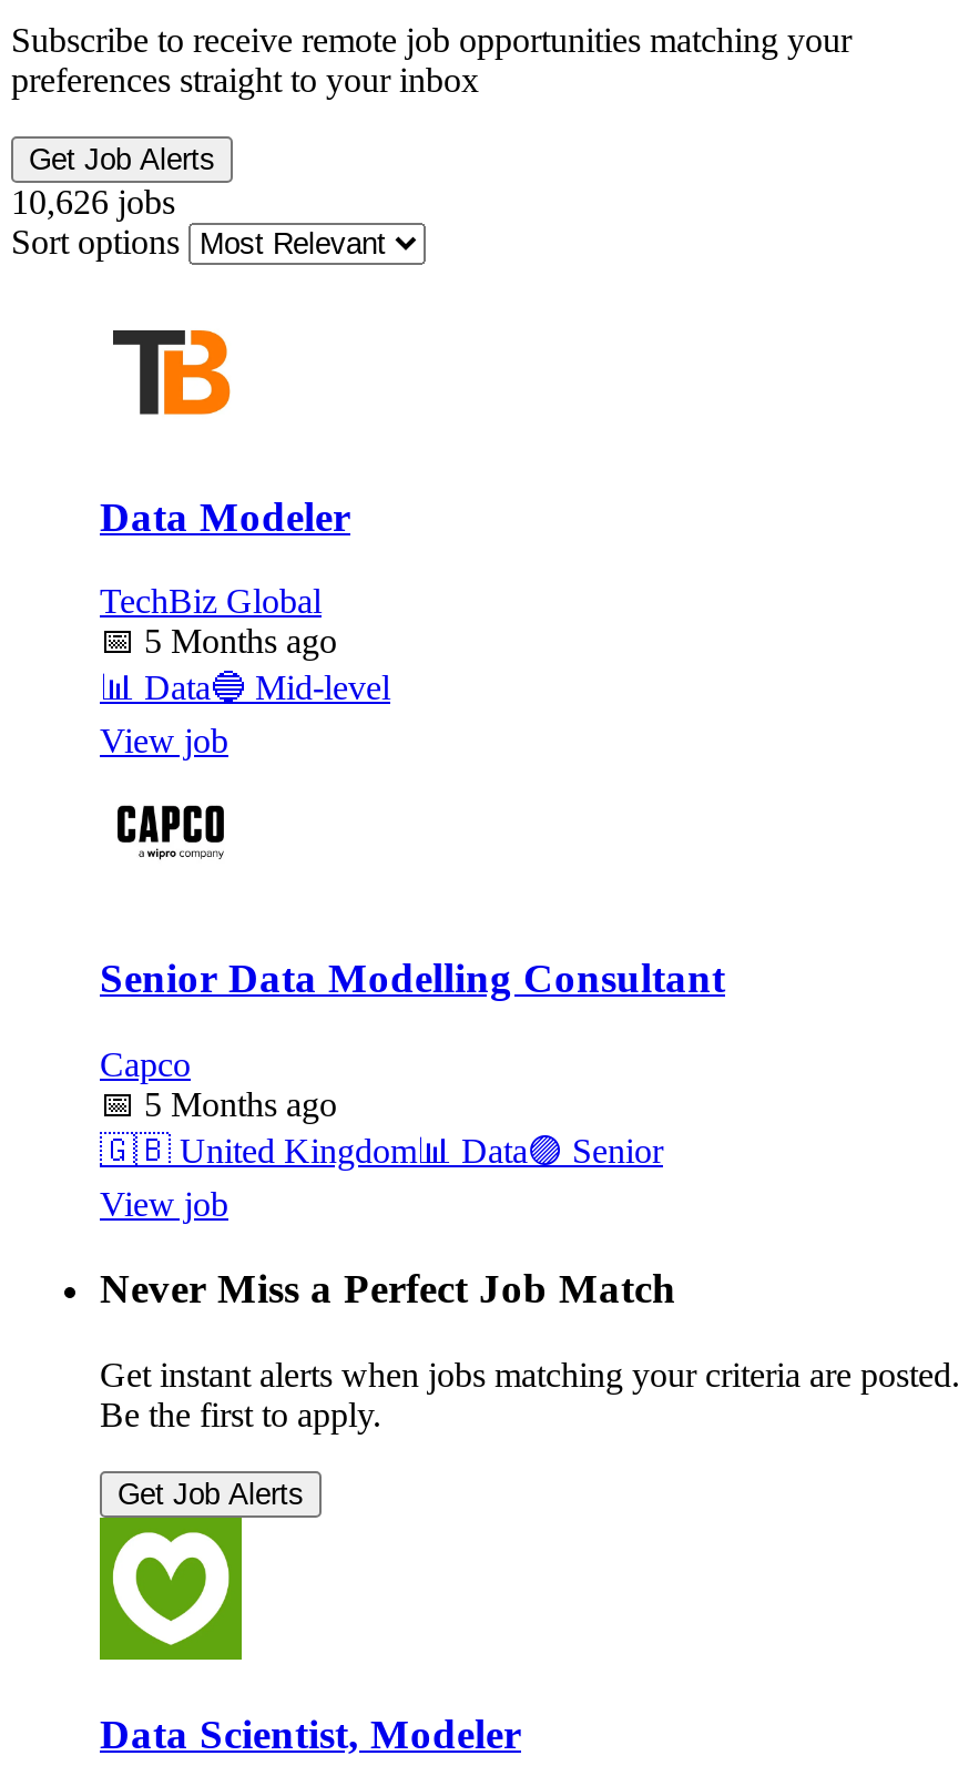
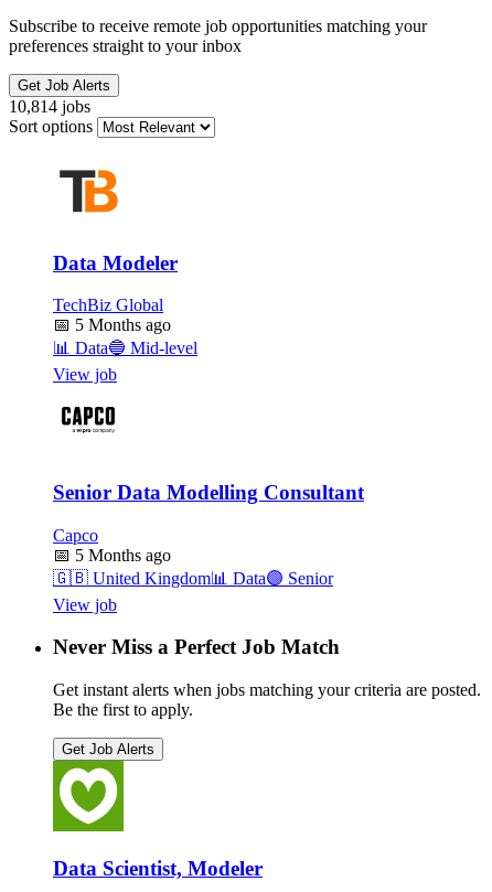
- 10,626 jobs
+ 10,814 jobs
